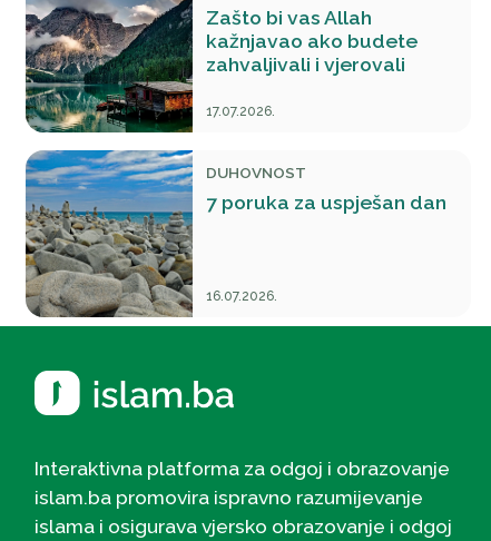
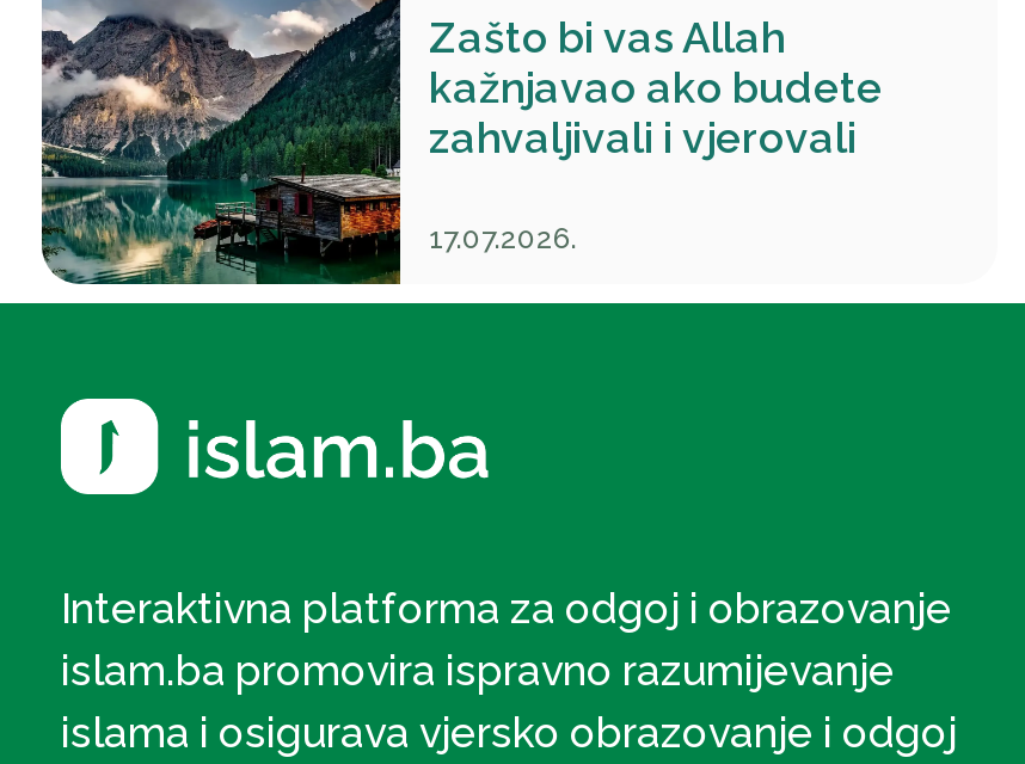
- [image]
- DUHOVNOST
- 7 poruka za uspješan dan

- 16.07.2026.
